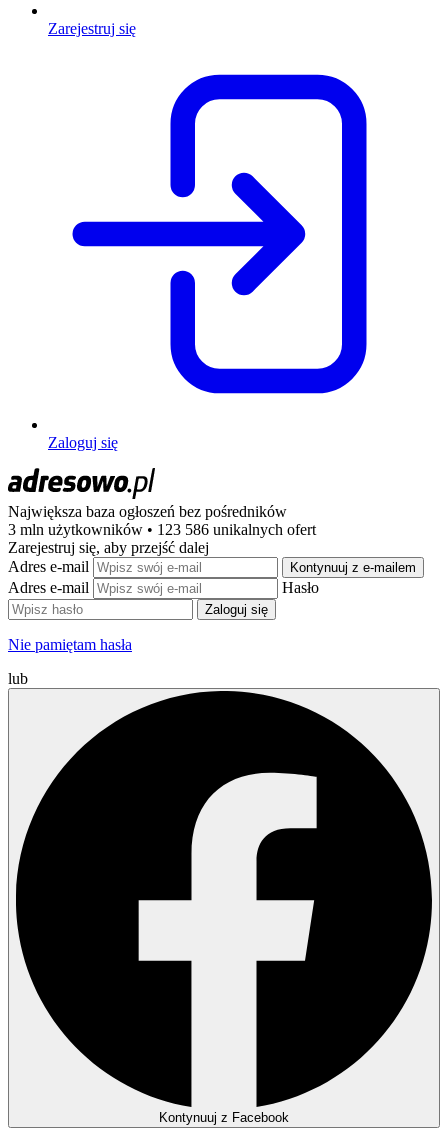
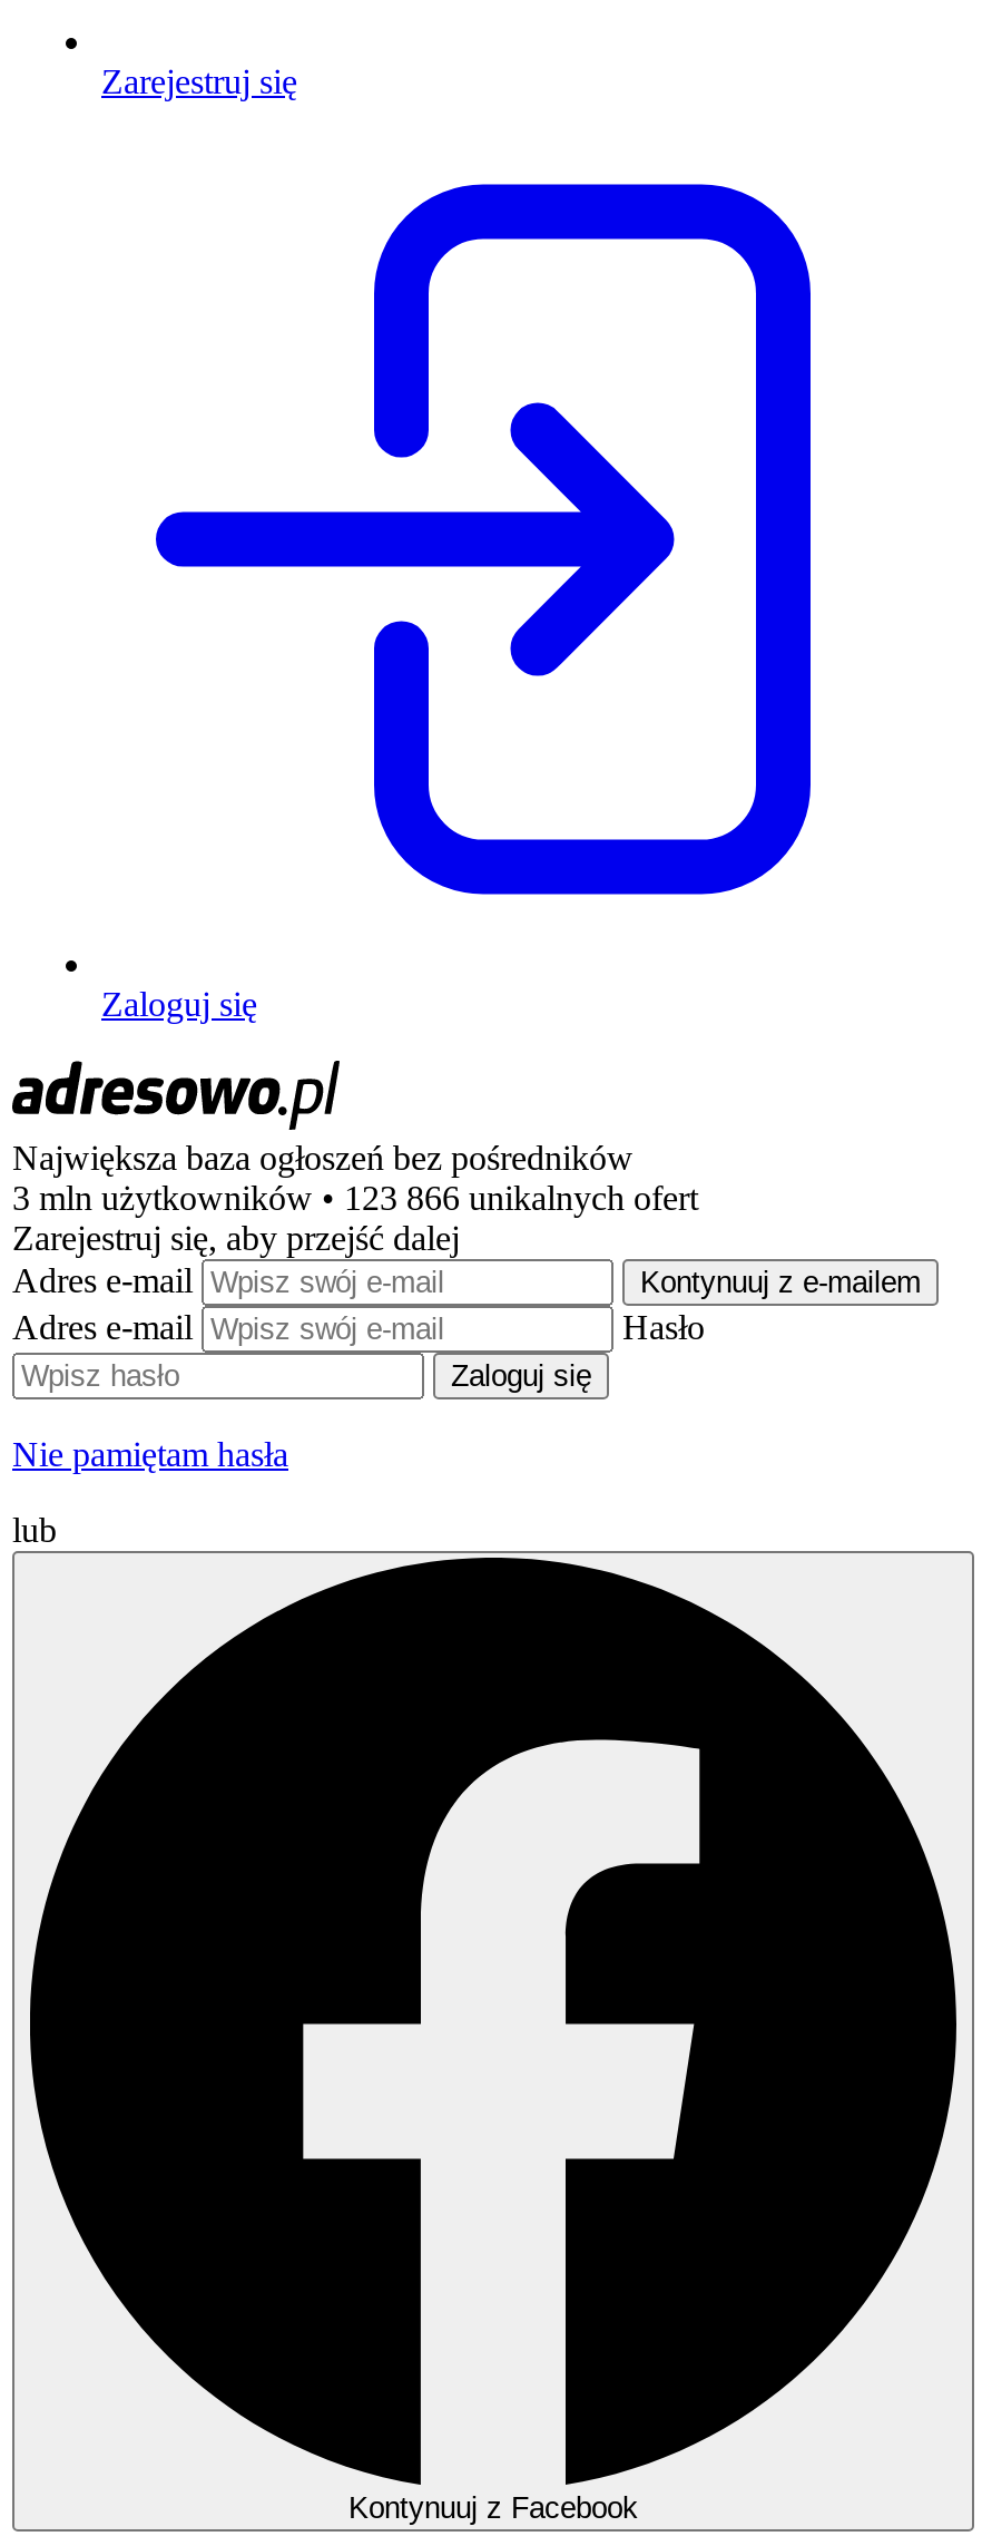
- 3 mln użytkowników • 123 586 unikalnych ofert
+ 3 mln użytkowników • 123 866 unikalnych ofert
